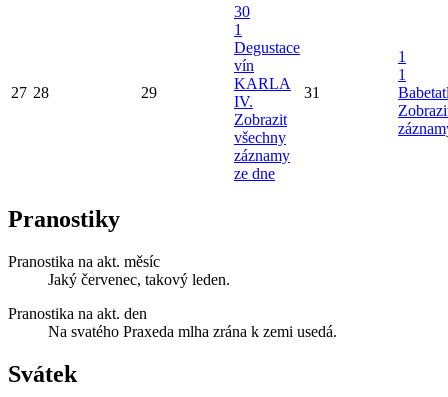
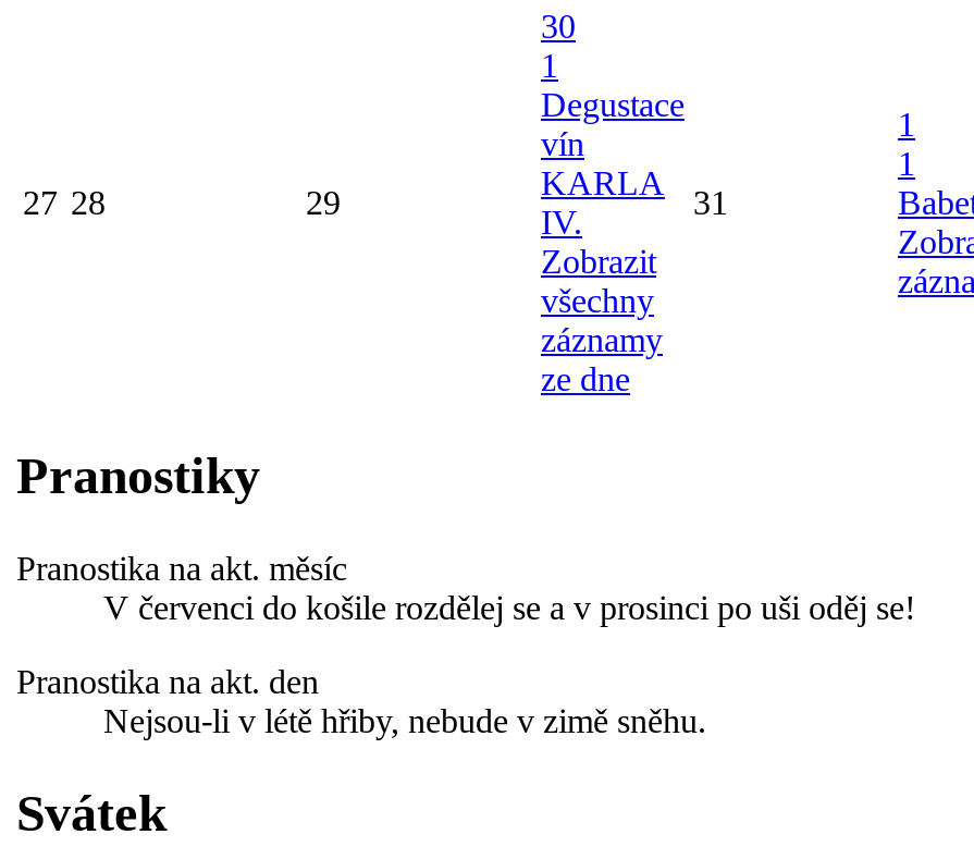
- Jaký červenec, takový leden.
+ V červenci do košile rozdělej se a v prosinci po uši oděj se!

- Na svatého Praxeda mlha zrána k zemi usedá.
+ Nejsou-li v létě hřiby, nebude v zimě sněhu.
